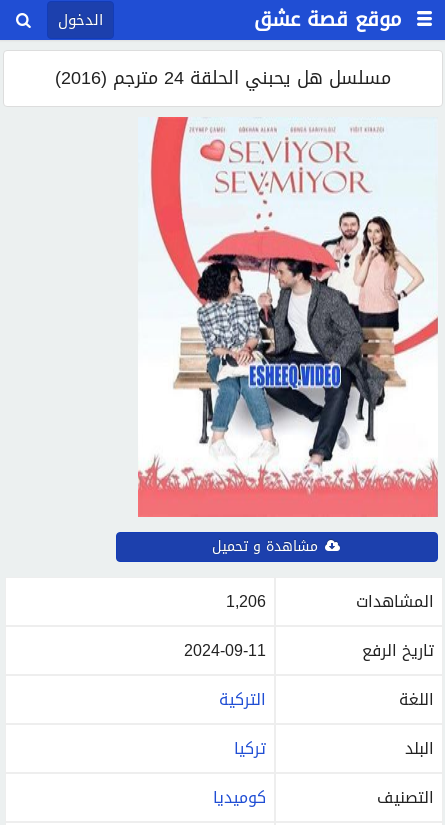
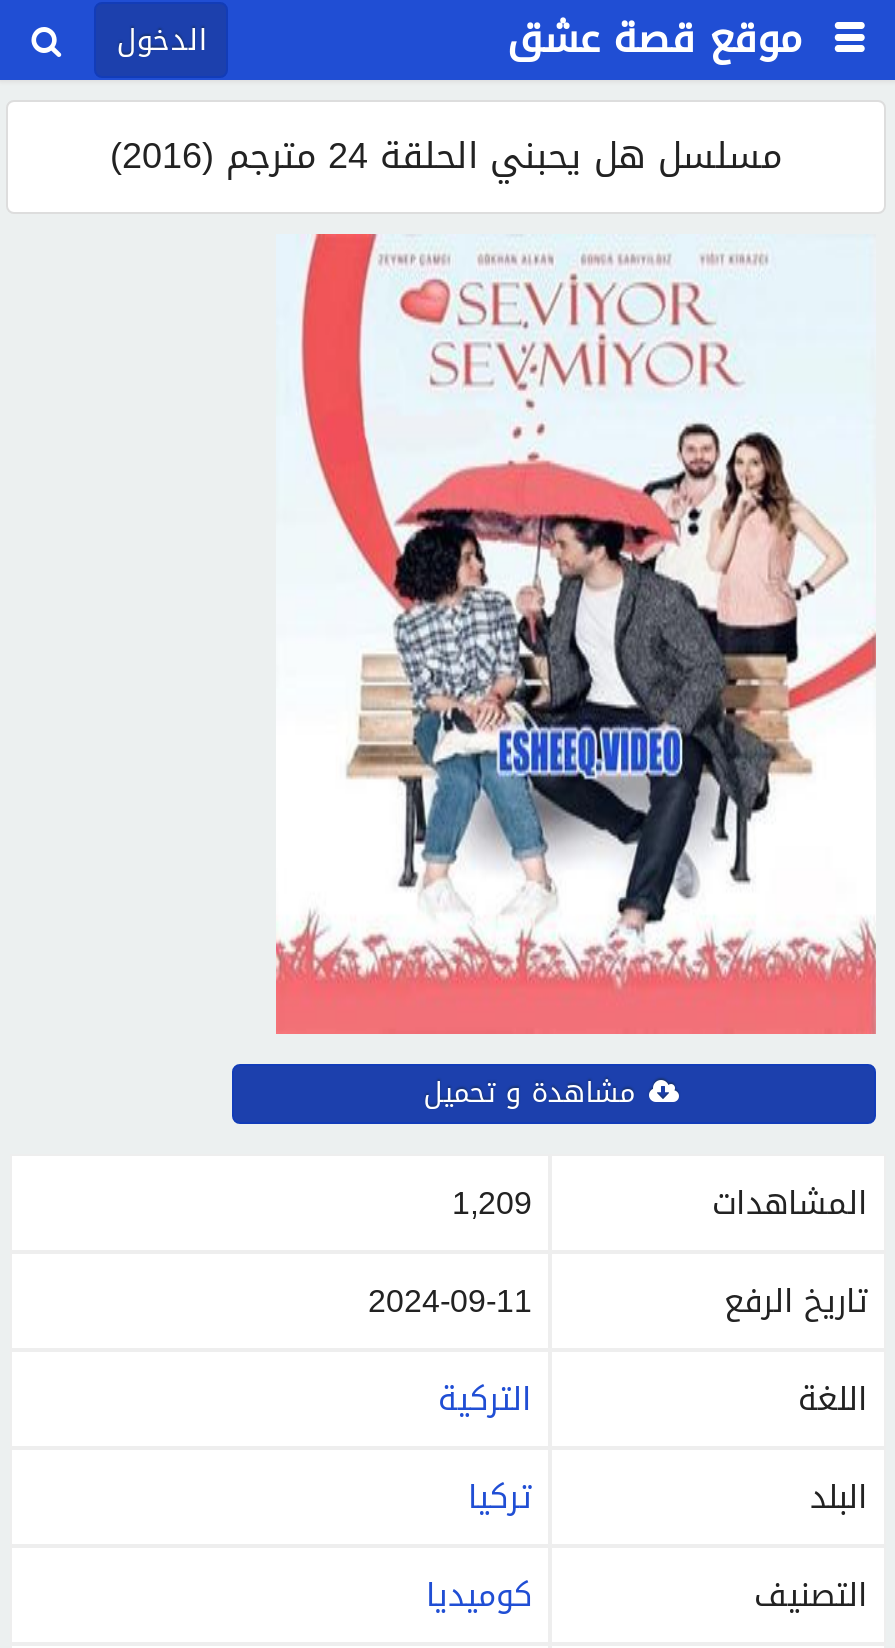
- 1,206
+ 1,209
